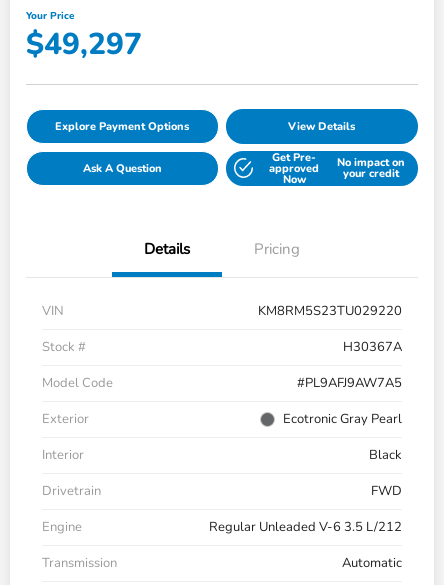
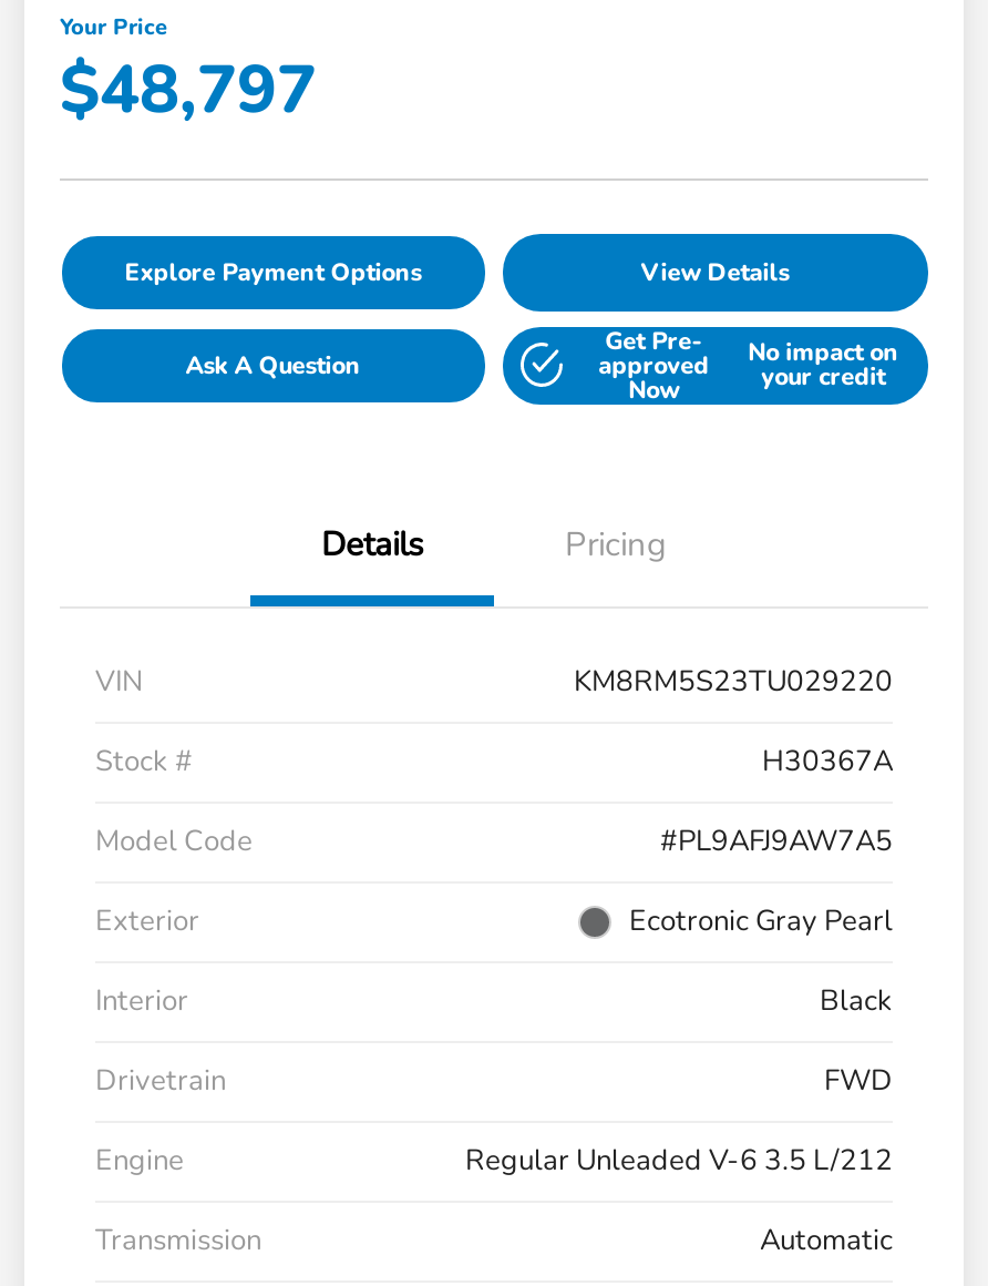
- $49,297
+ $48,797
